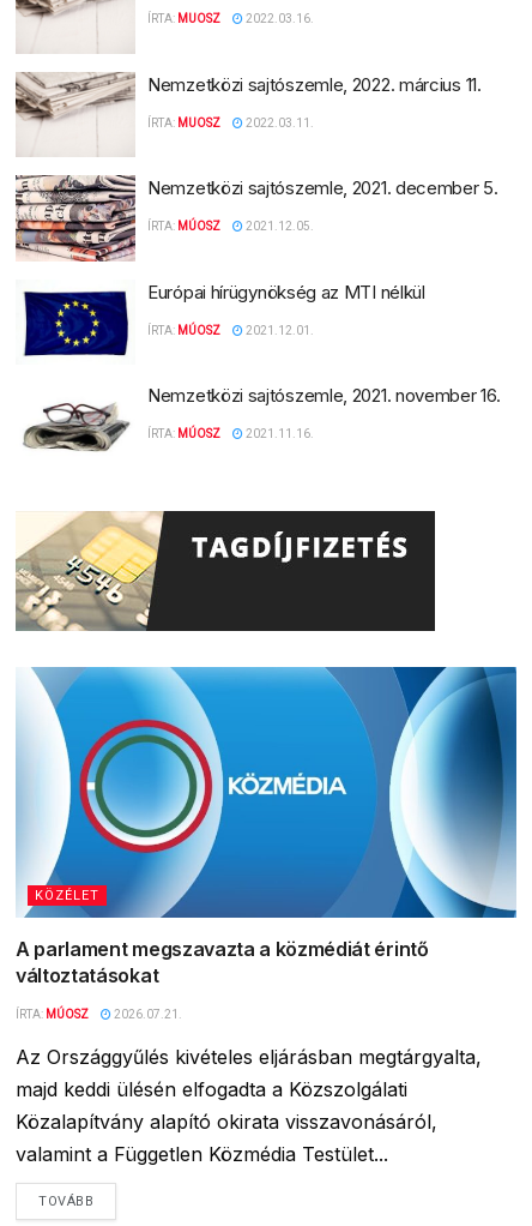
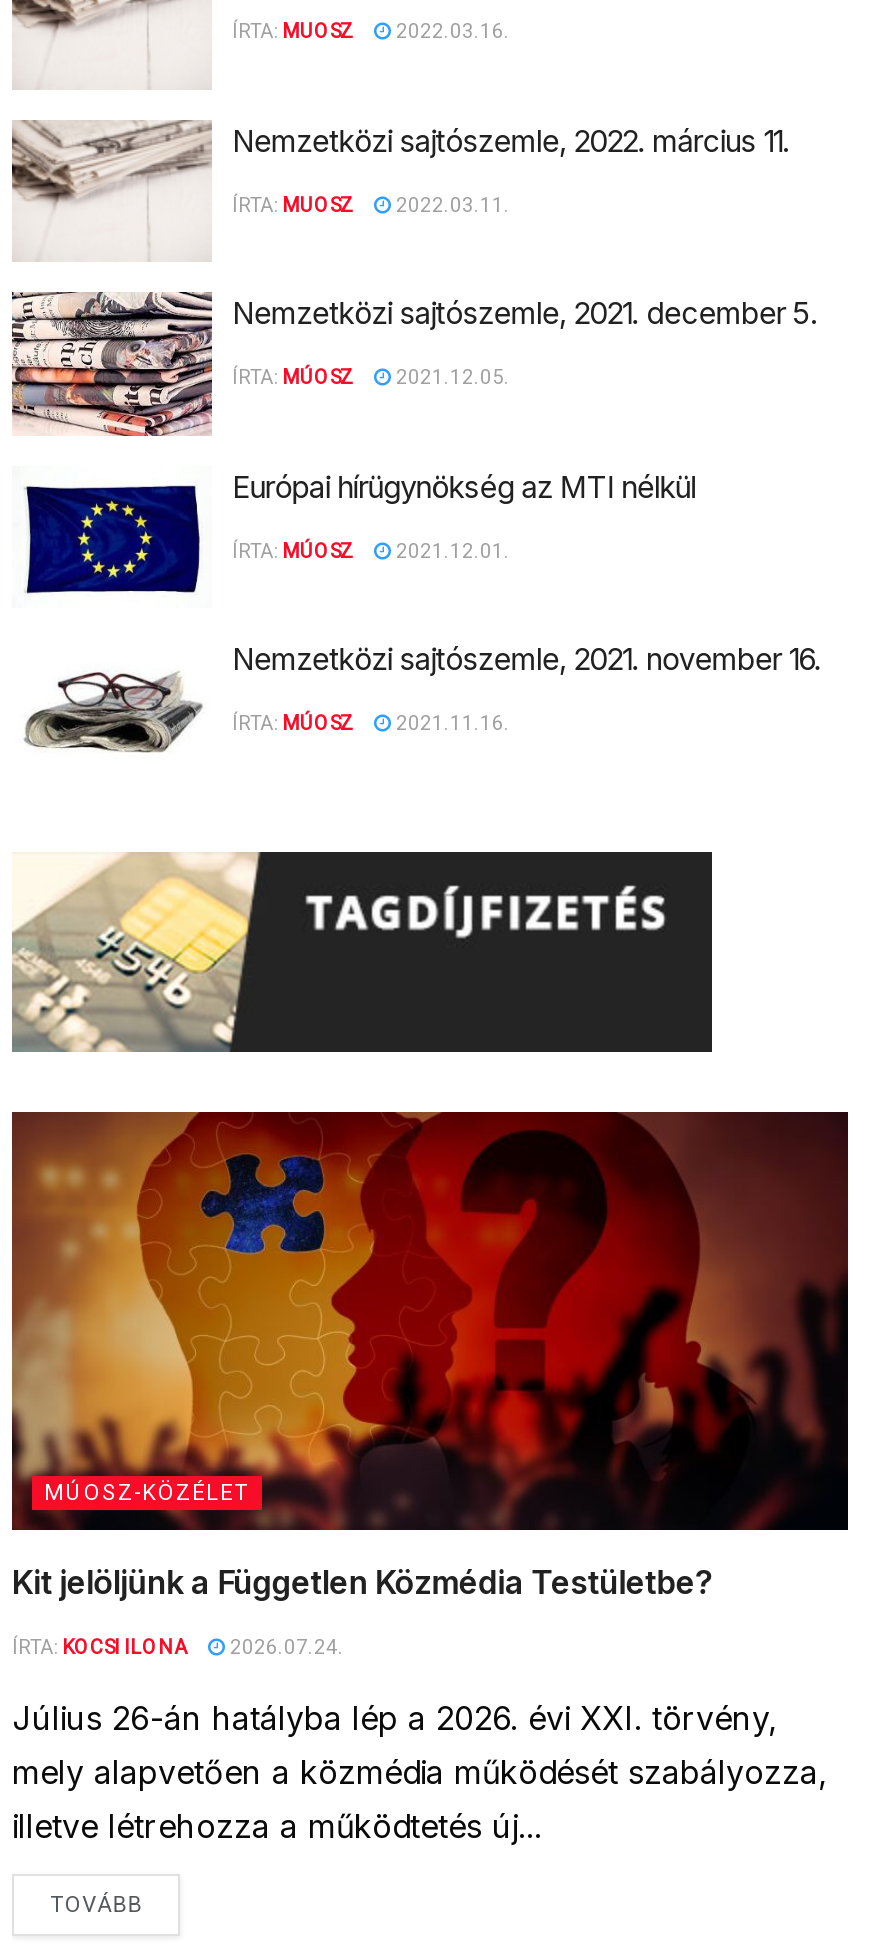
- [image]
- KÖZÉLET
+ [image]
+ MÚOSZ-KÖZÉLET

- A parlament megszavazta a közmédiát érintő
- változtatásokat
+ Kit jelöljünk a Független Közmédia Testületbe?

- ÍRTA: MÚOSZ
- 2026.07.21.
+ ÍRTA: KOCSI ILONA
+ 2026.07.24.

- Az Országgyűlés kivételes eljárásban megtárgyalta,
- majd keddi ülésén elfogadta a Közszolgálati
- Közalapítvány alapító okirata visszavonásáról,
- valamint a Független Közmédia Testület...
+ Július 26-án hatályba lép a 2026. évi XXI. törvény,
+ mely alapvetően a közmédia működését szabályozza,
+ illetve létrehozza a működtetés új...
